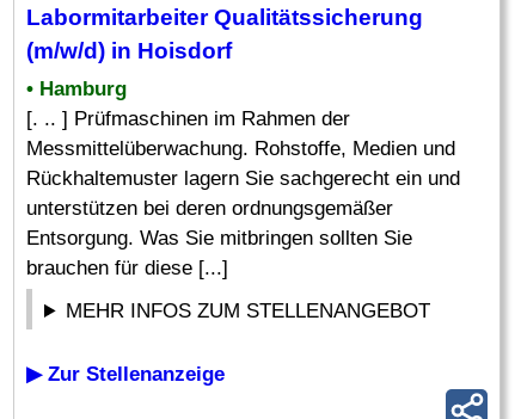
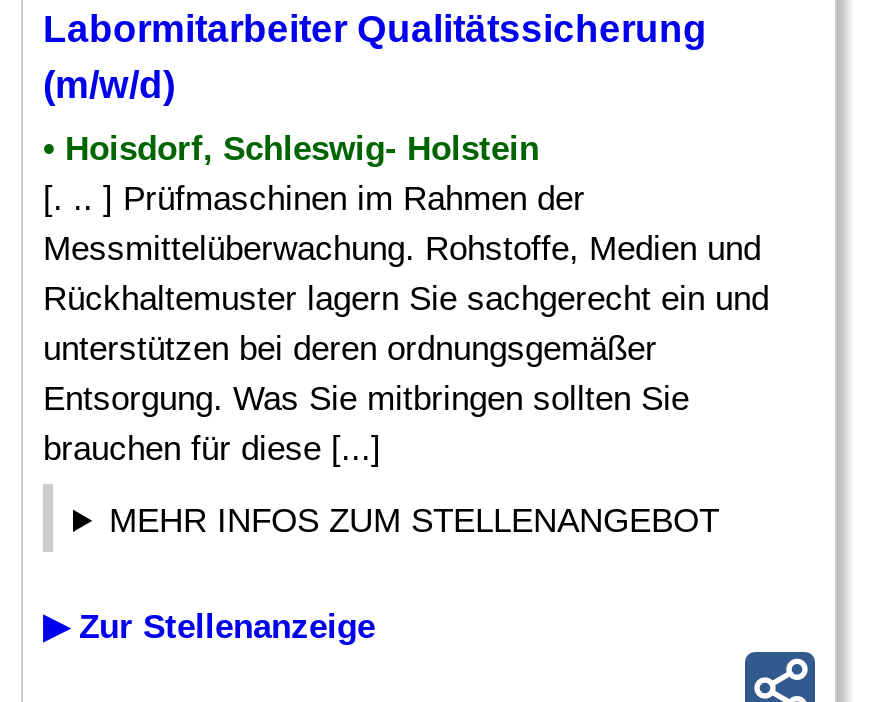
- (m/w/d) in Hoisdorf
+ (m/w/d)

- • Hamburg
+ • Hoisdorf, Schleswig- Holstein
